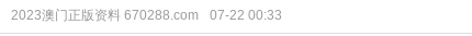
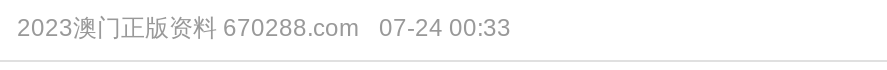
- 2023澳门正版资料 670288.com 07-22 00:33
+ 2023澳门正版资料 670288.com 07-24 00:33
